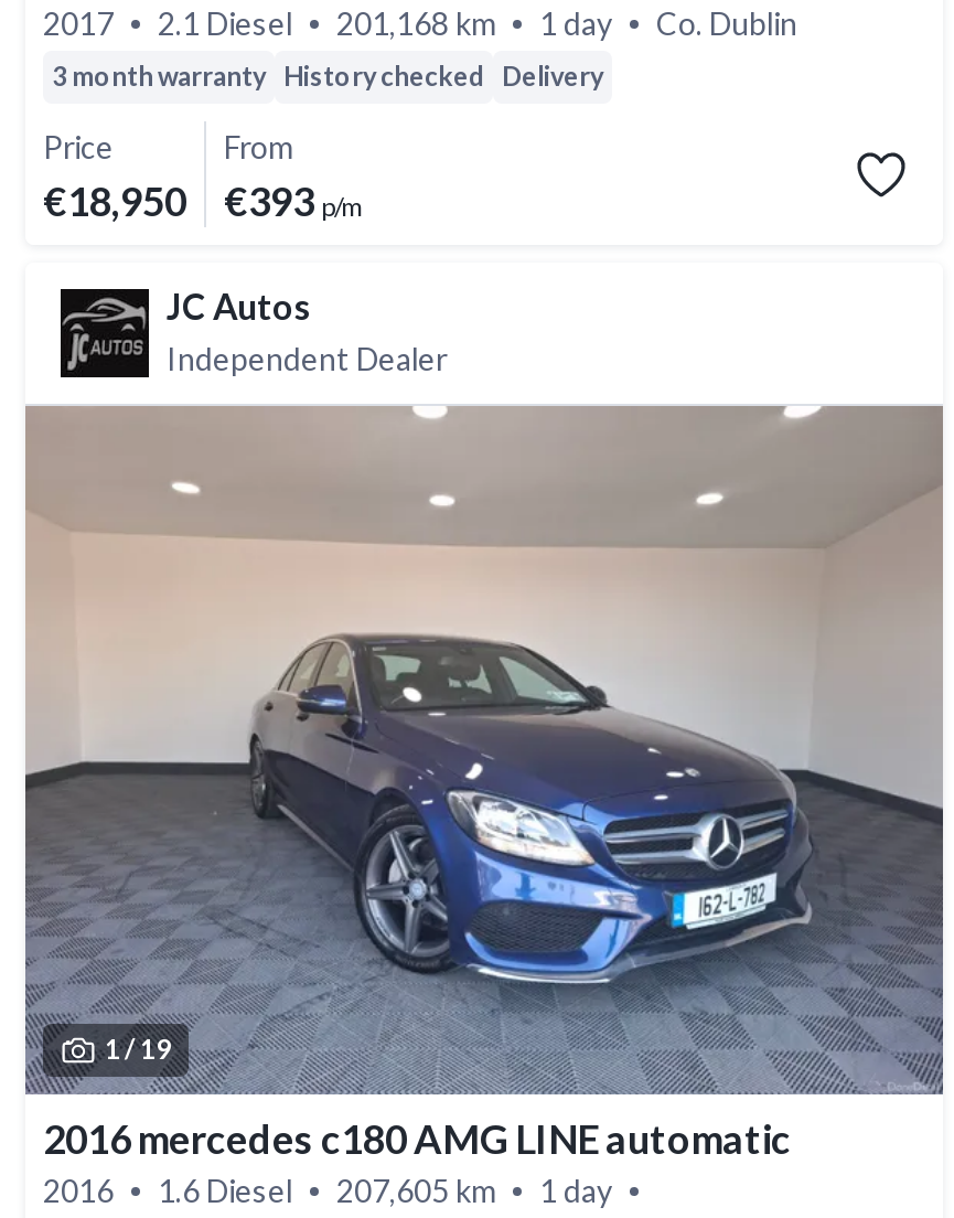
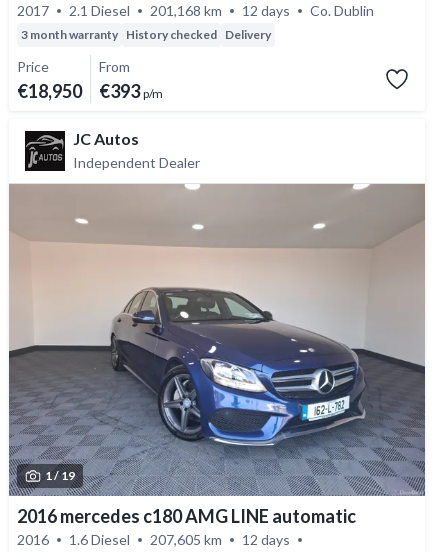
- 2017 2.1 Diesel 201,168 km 1 day Co. Dublin
+ 2017 2.1 Diesel 201,168 km 12 days Co. Dublin

- 2016 1.6 Diesel 207,605 km 1 day
+ 2016 1.6 Diesel 207,605 km 12 days
